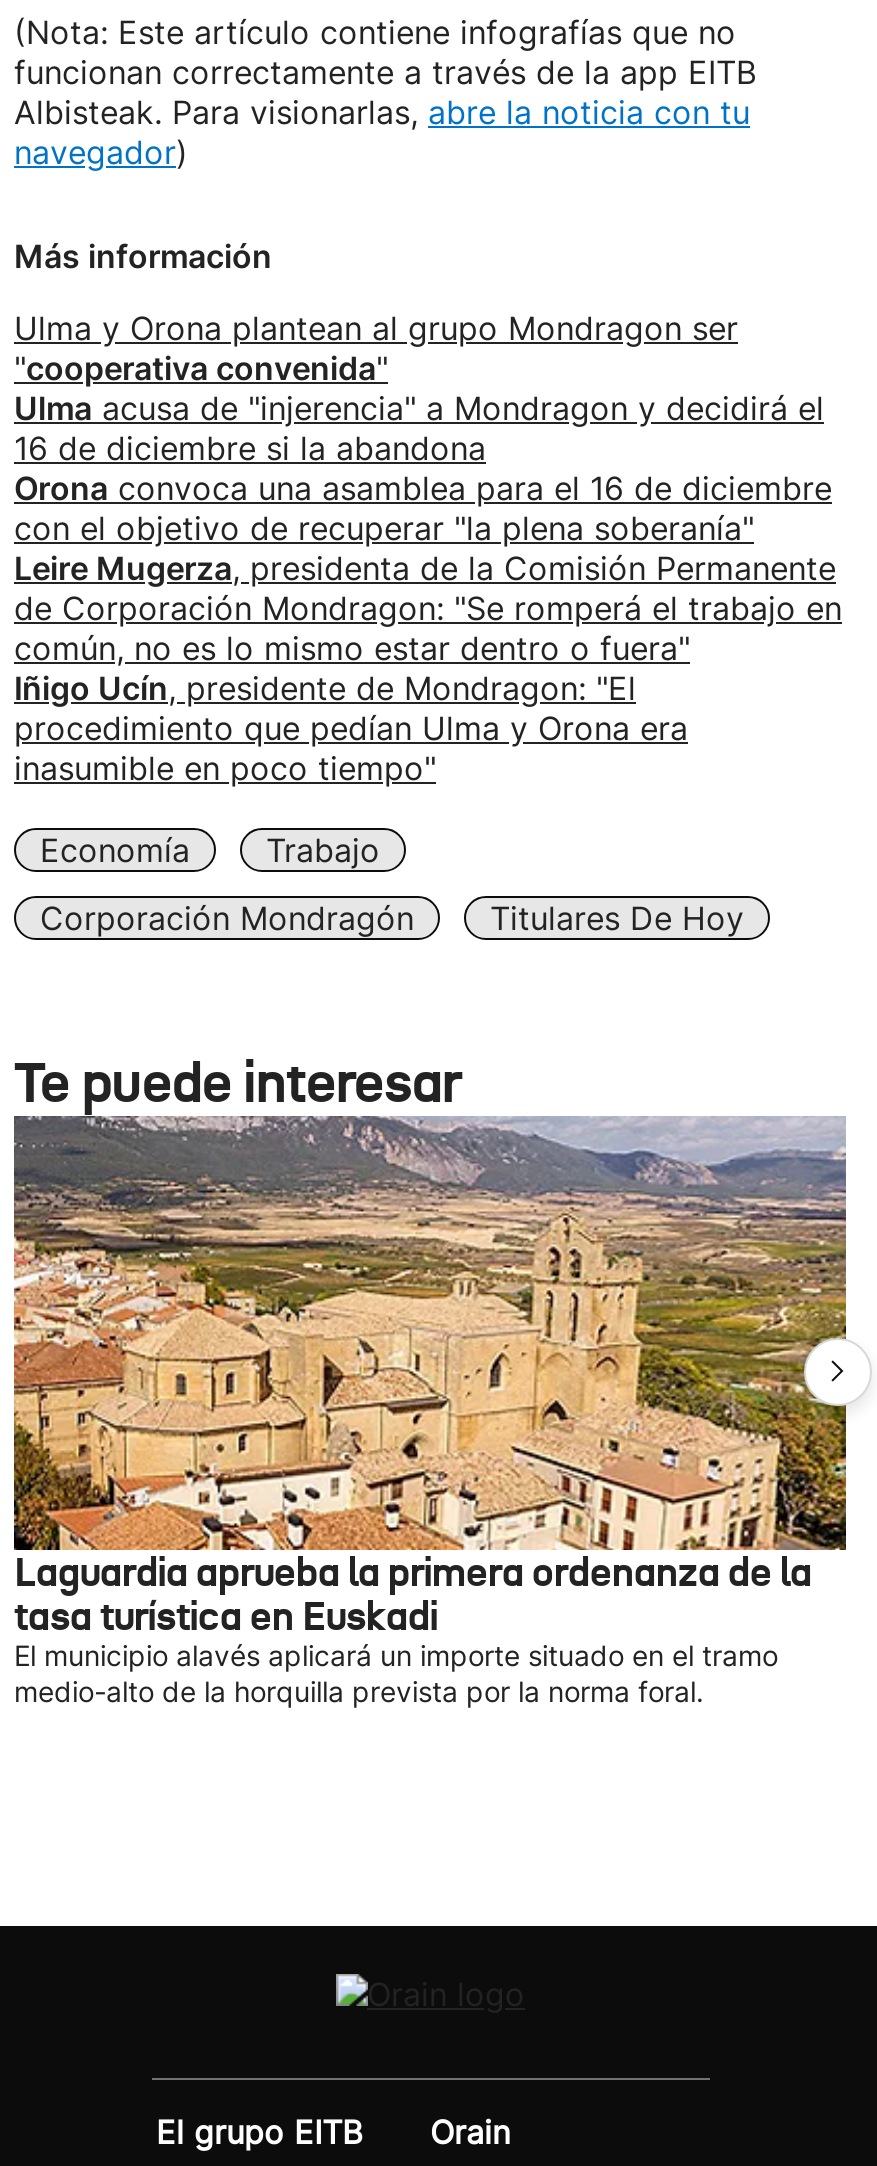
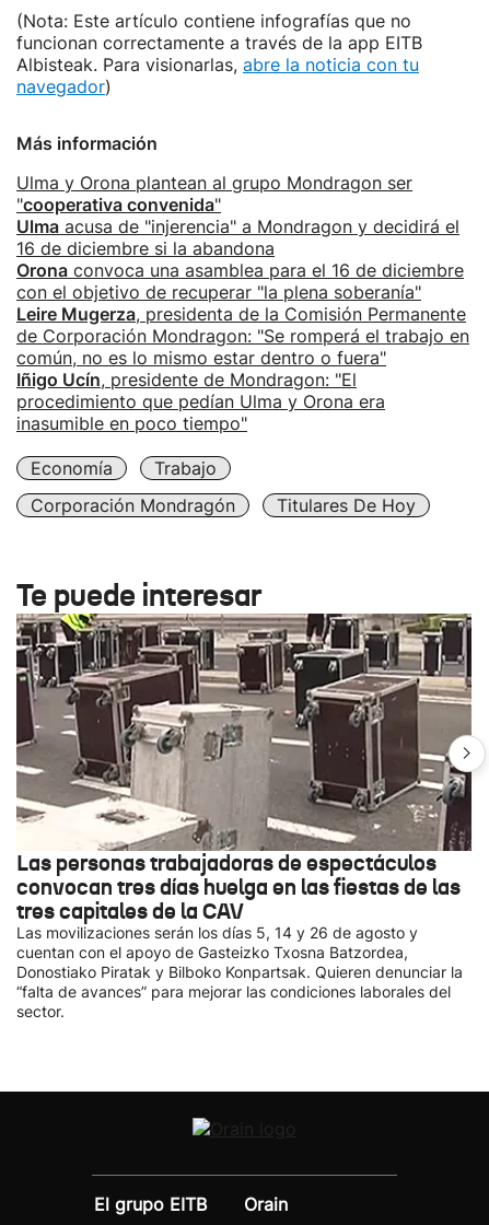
- [image]
- Laguardia aprueba la primera ordenanza de la
- tasa turística en Euskadi
- El municipio alavés aplicará un importe situado en el tramo
- medio-alto de la horquilla prevista por la norma foral.
+ [image]
+ Las personas trabajadoras de espectáculos
+ convocan tres días huelga en las fiestas de las
+ tres capitales de la CAV
+ Las movilizaciones serán los días 5, 14 y 26 de agosto y
+ cuentan con el apoyo de Gasteizko Txosna Batzordea,
+ Donostiako Piratak y Bilboko Konpartsak. Quieren denunciar la
+ “falta de avances” para mejorar las condiciones laborales del
+ sector.
